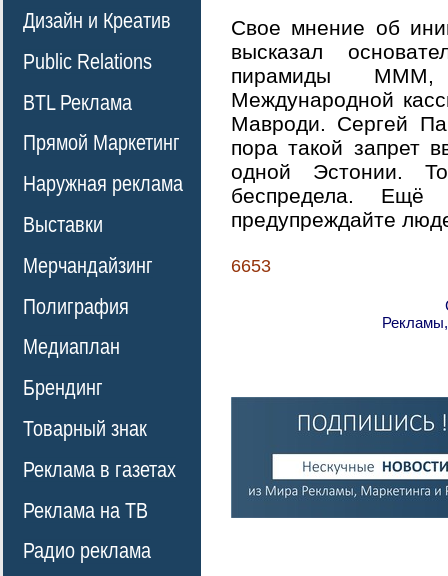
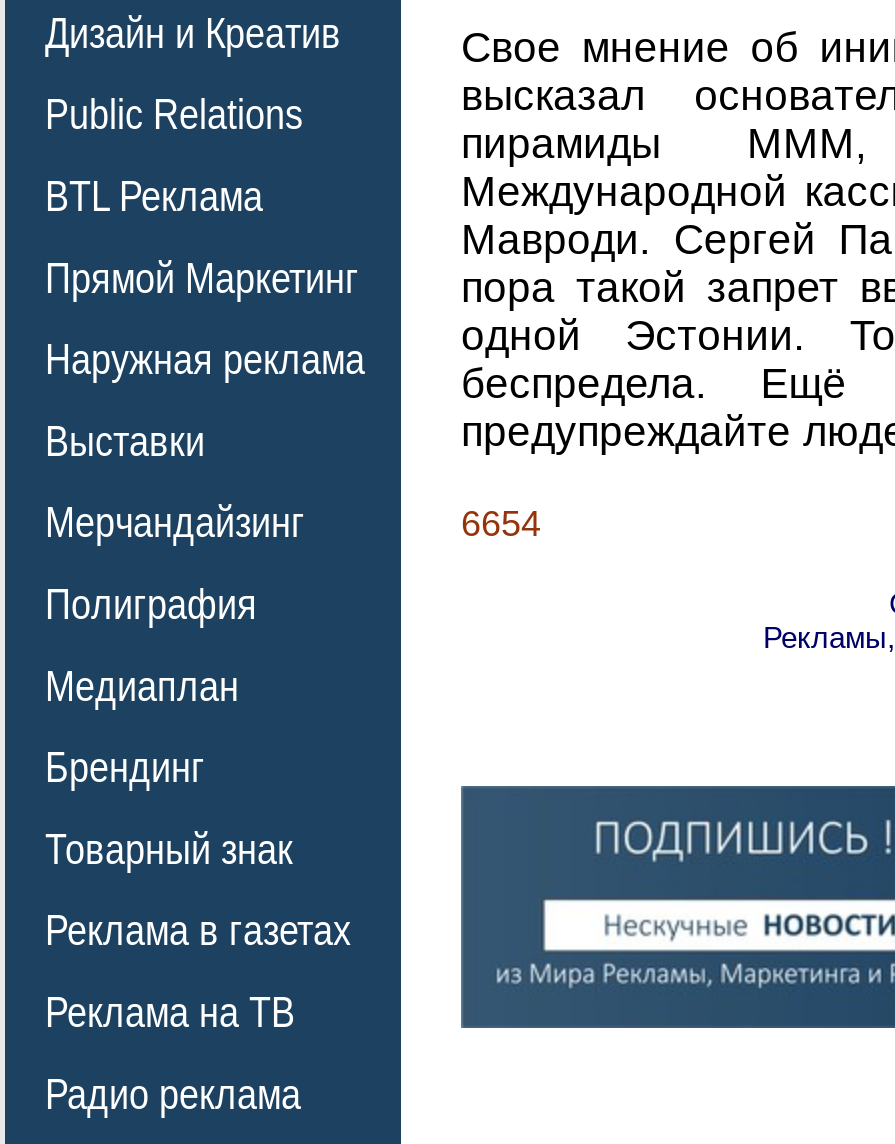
- 6653
+ 6654
